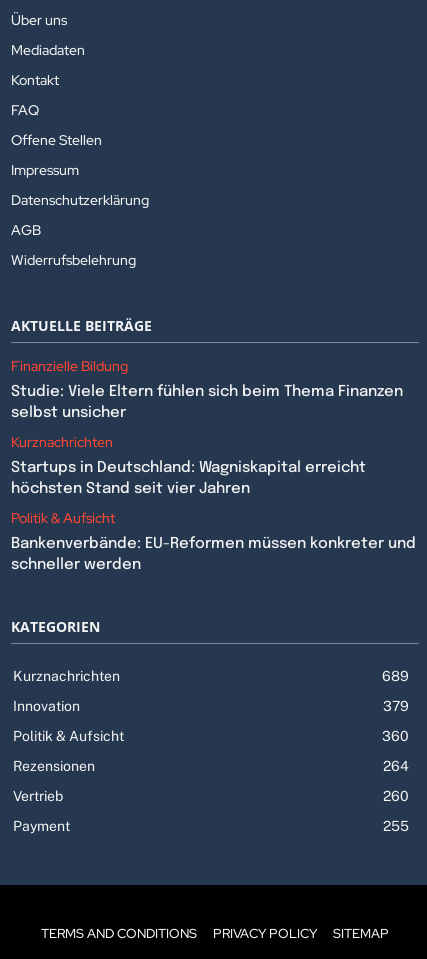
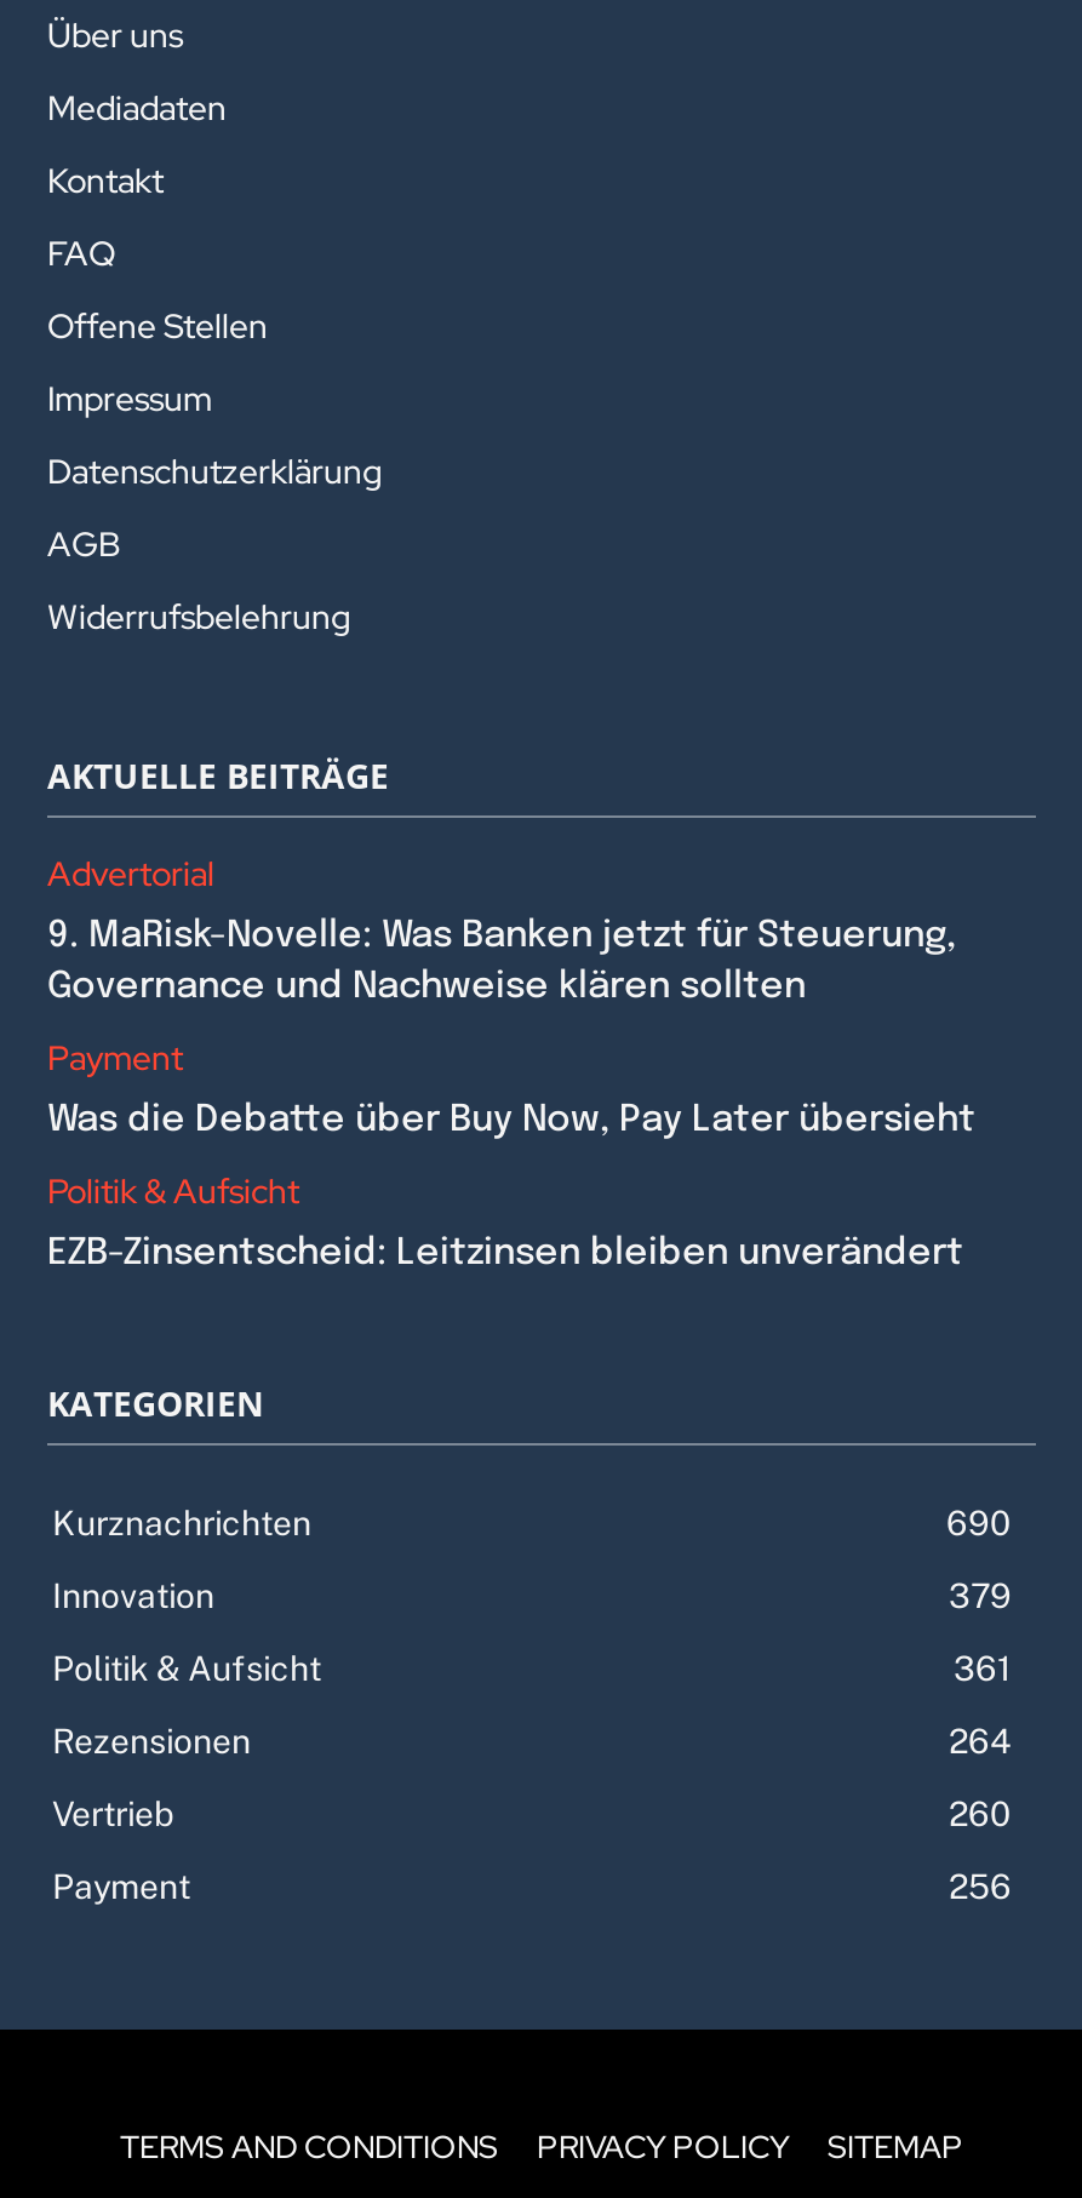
- Finanzielle Bildung
+ Advertorial

- Studie: Viele Eltern fühlen sich beim Thema Finanzen
- selbst unsicher
+ 9. MaRisk-Novelle: Was Banken jetzt für Steuerung,
+ Governance und Nachweise klären sollten

- Kurznachrichten
+ Payment

- Startups in Deutschland: Wagniskapital erreicht
- höchsten Stand seit vier Jahren
+ Was die Debatte über Buy Now, Pay Later übersieht

- Bankenverbände: EU-Reformen müssen konkreter und
- schneller werden
+ EZB-Zinsentscheid: Leitzinsen bleiben unverändert

- 689
+ 690

- 360
+ 361

- 255
+ 256
